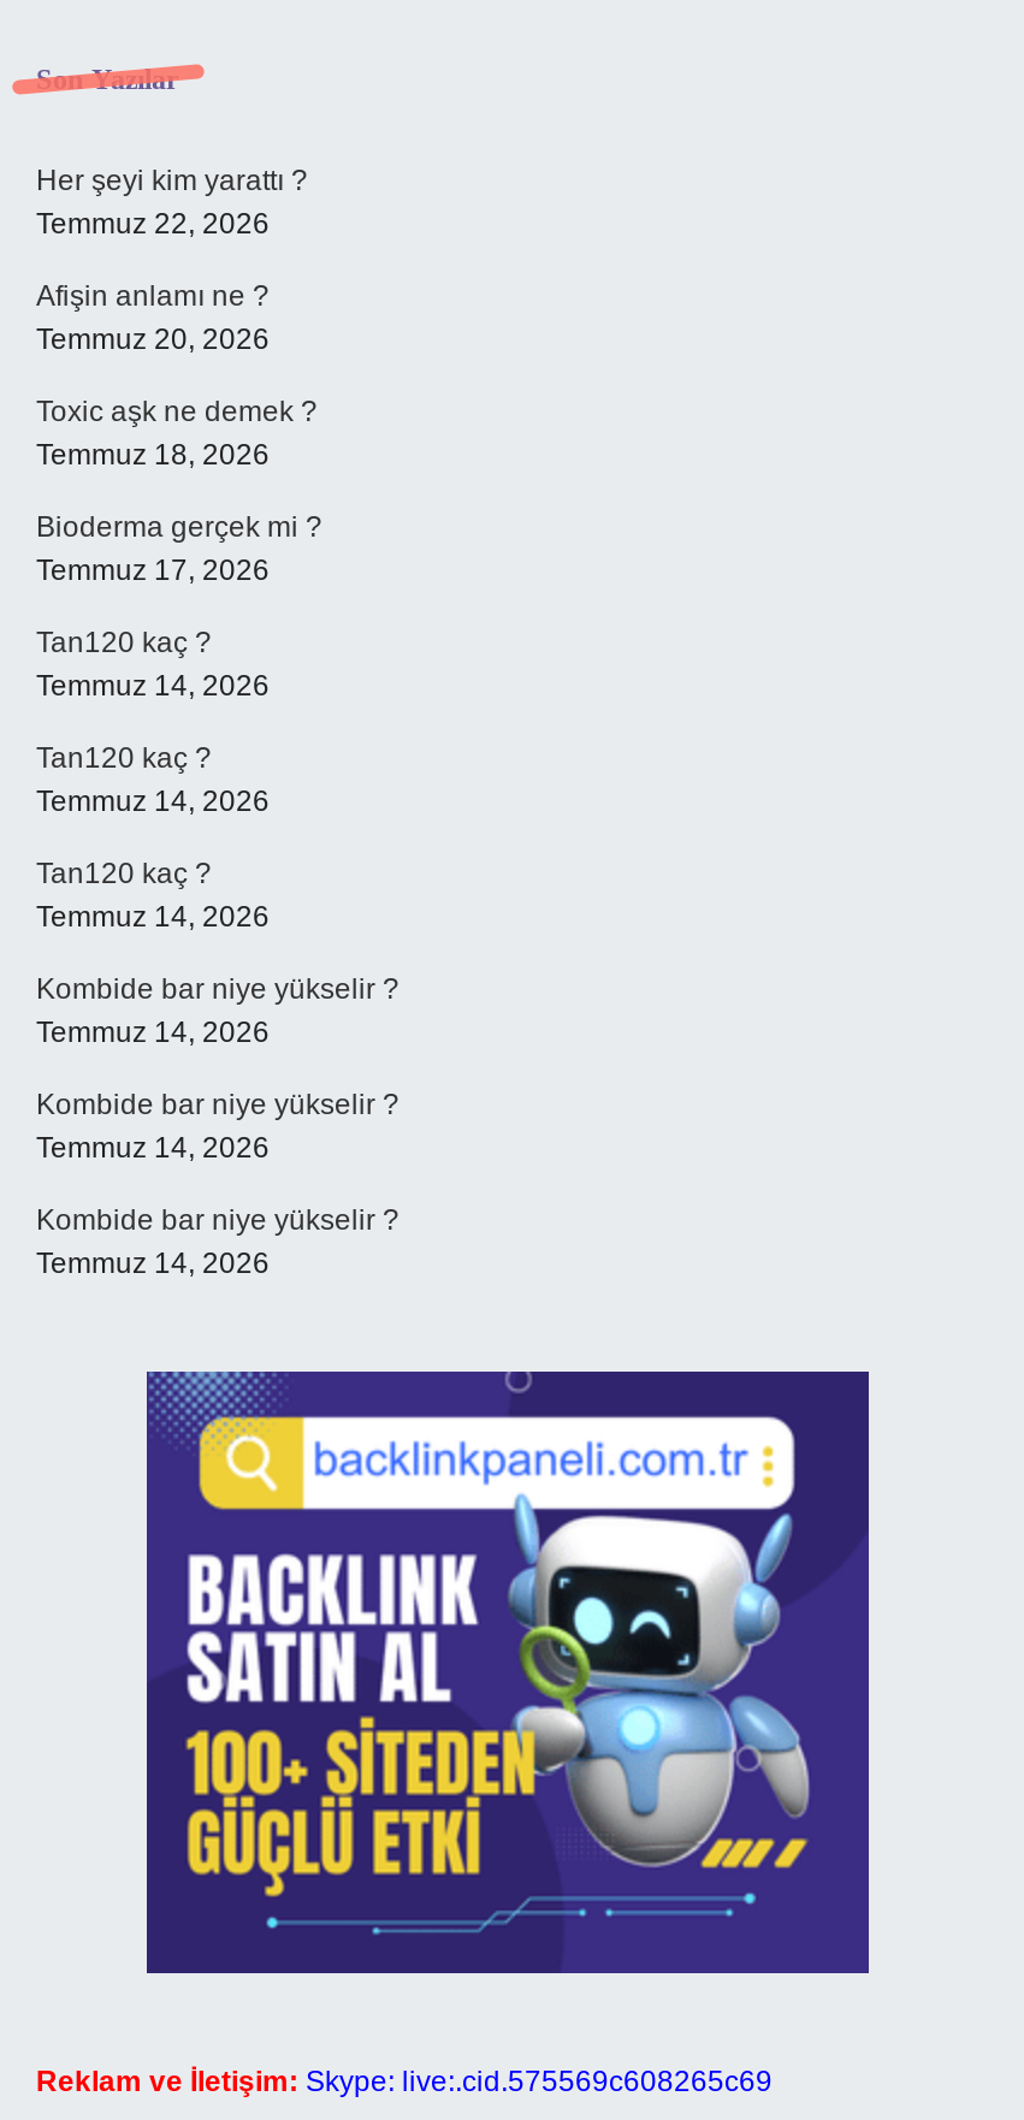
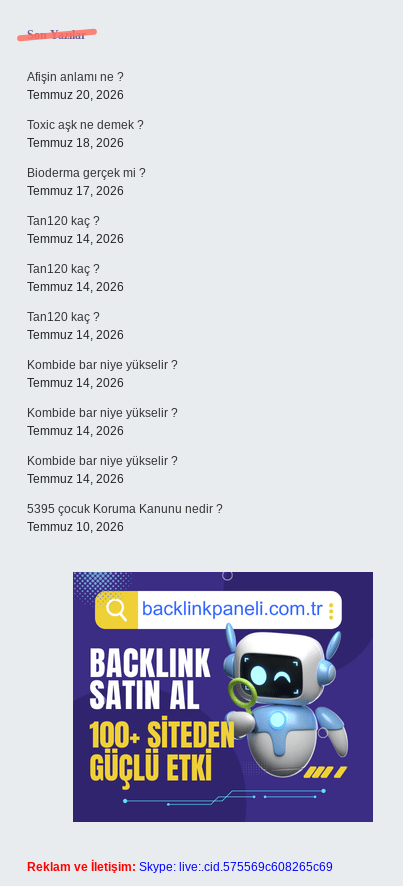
- Her şeyi kim yarattı ?
- Temmuz 22, 2026

moved up: Afişin anlamı ne ? | Temmuz 20, 2026 | Toxic aşk ne demek ? | ... | Kombide bar niye yükselir ? | Temmuz 14, 2026

+ 5395 çocuk Koruma Kanunu nedir ?
+ Temmuz 10, 2026
